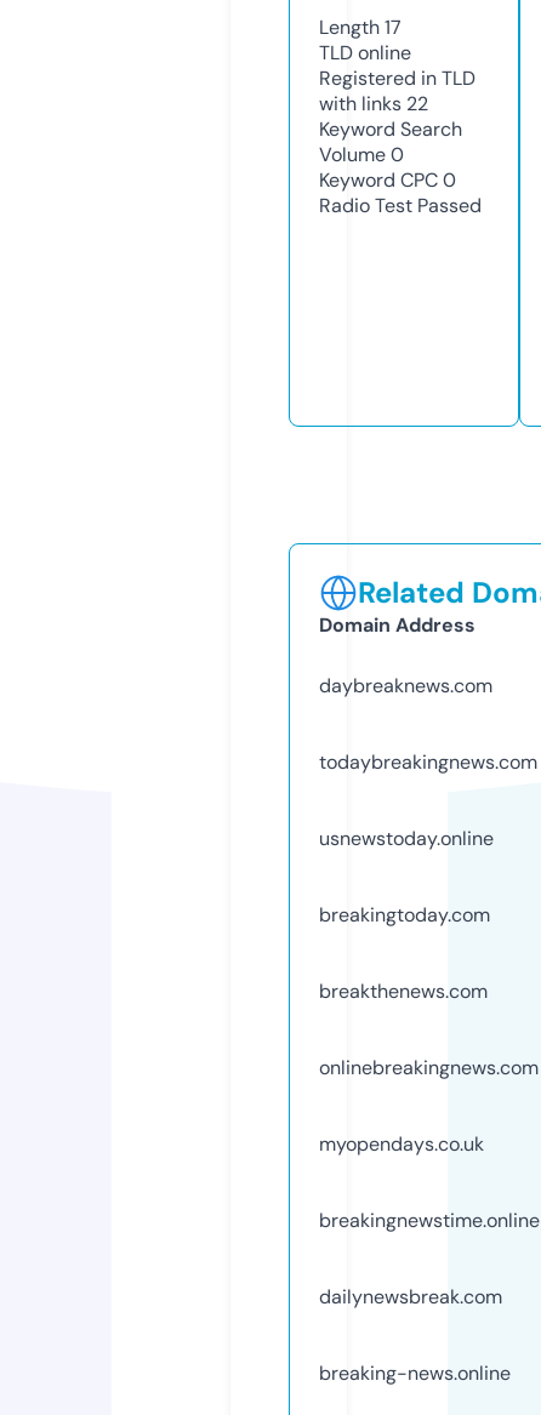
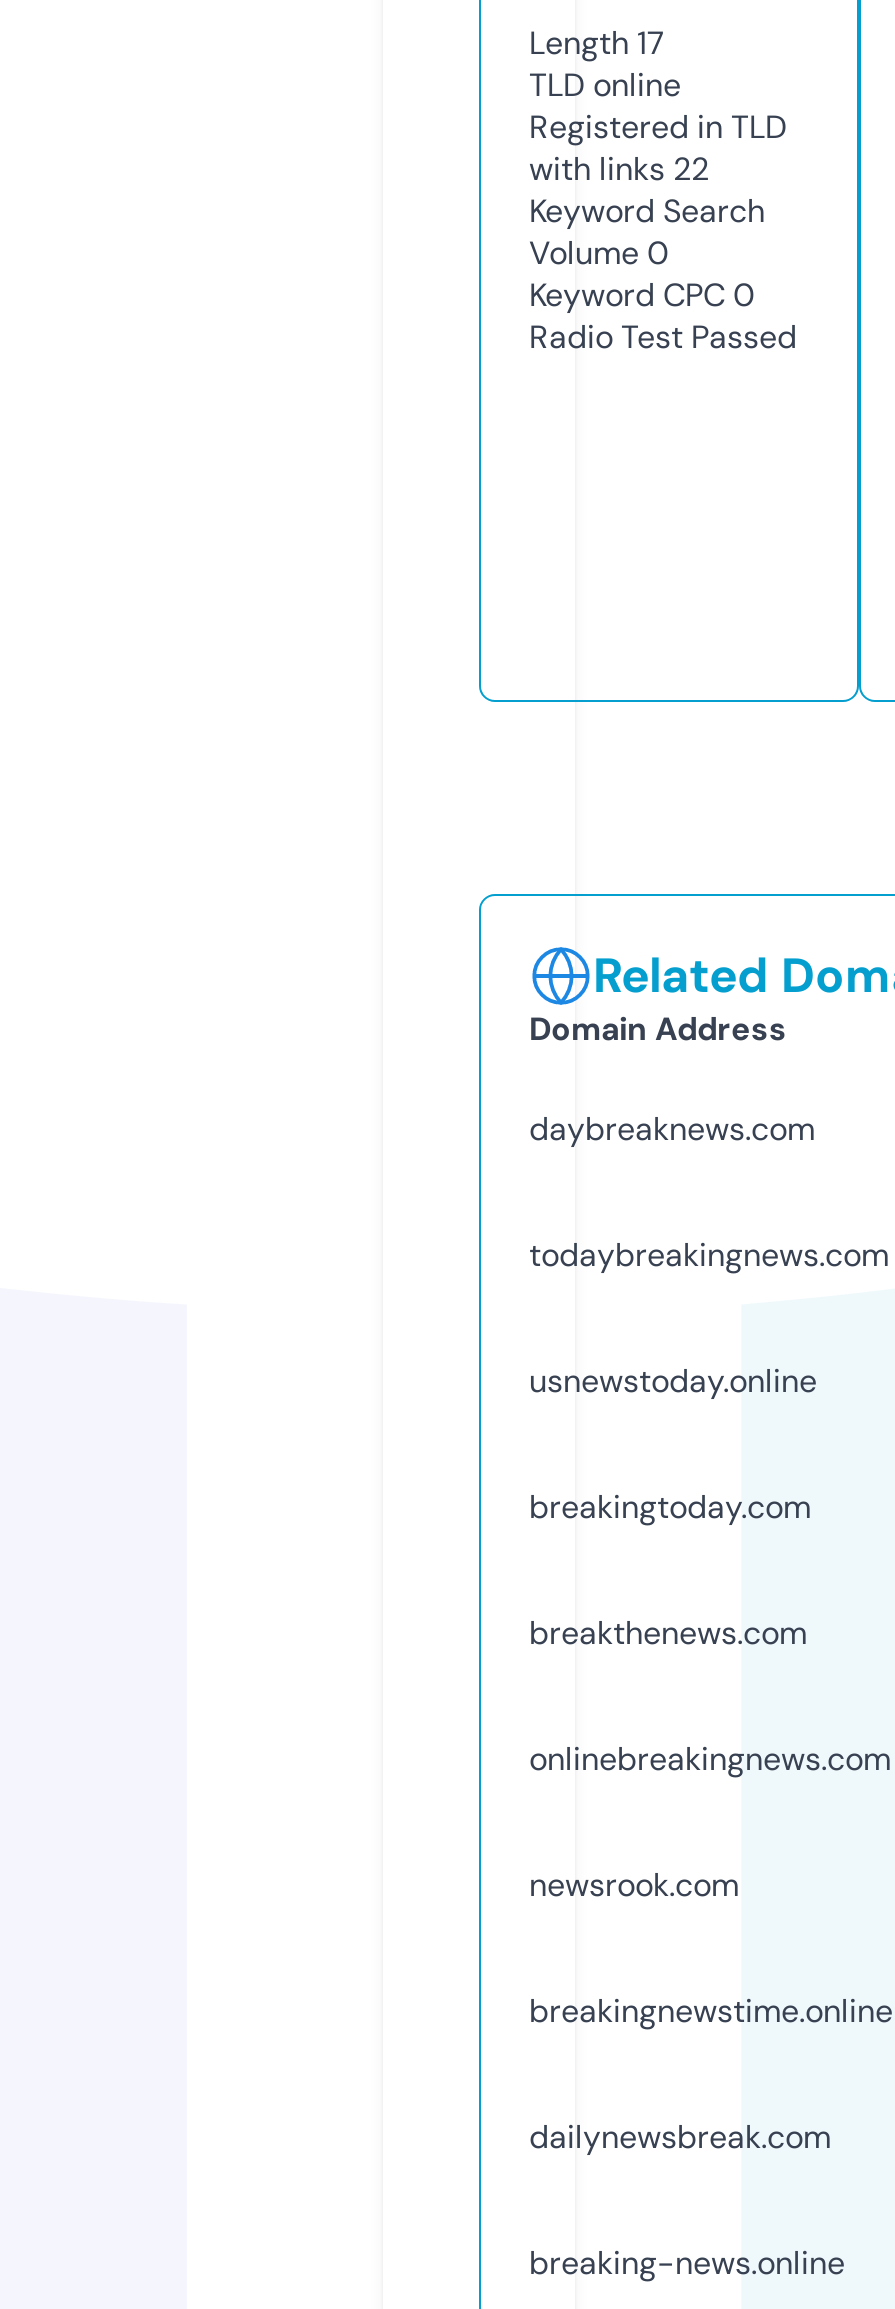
- myopendays.co.uk
+ newsrook.com
